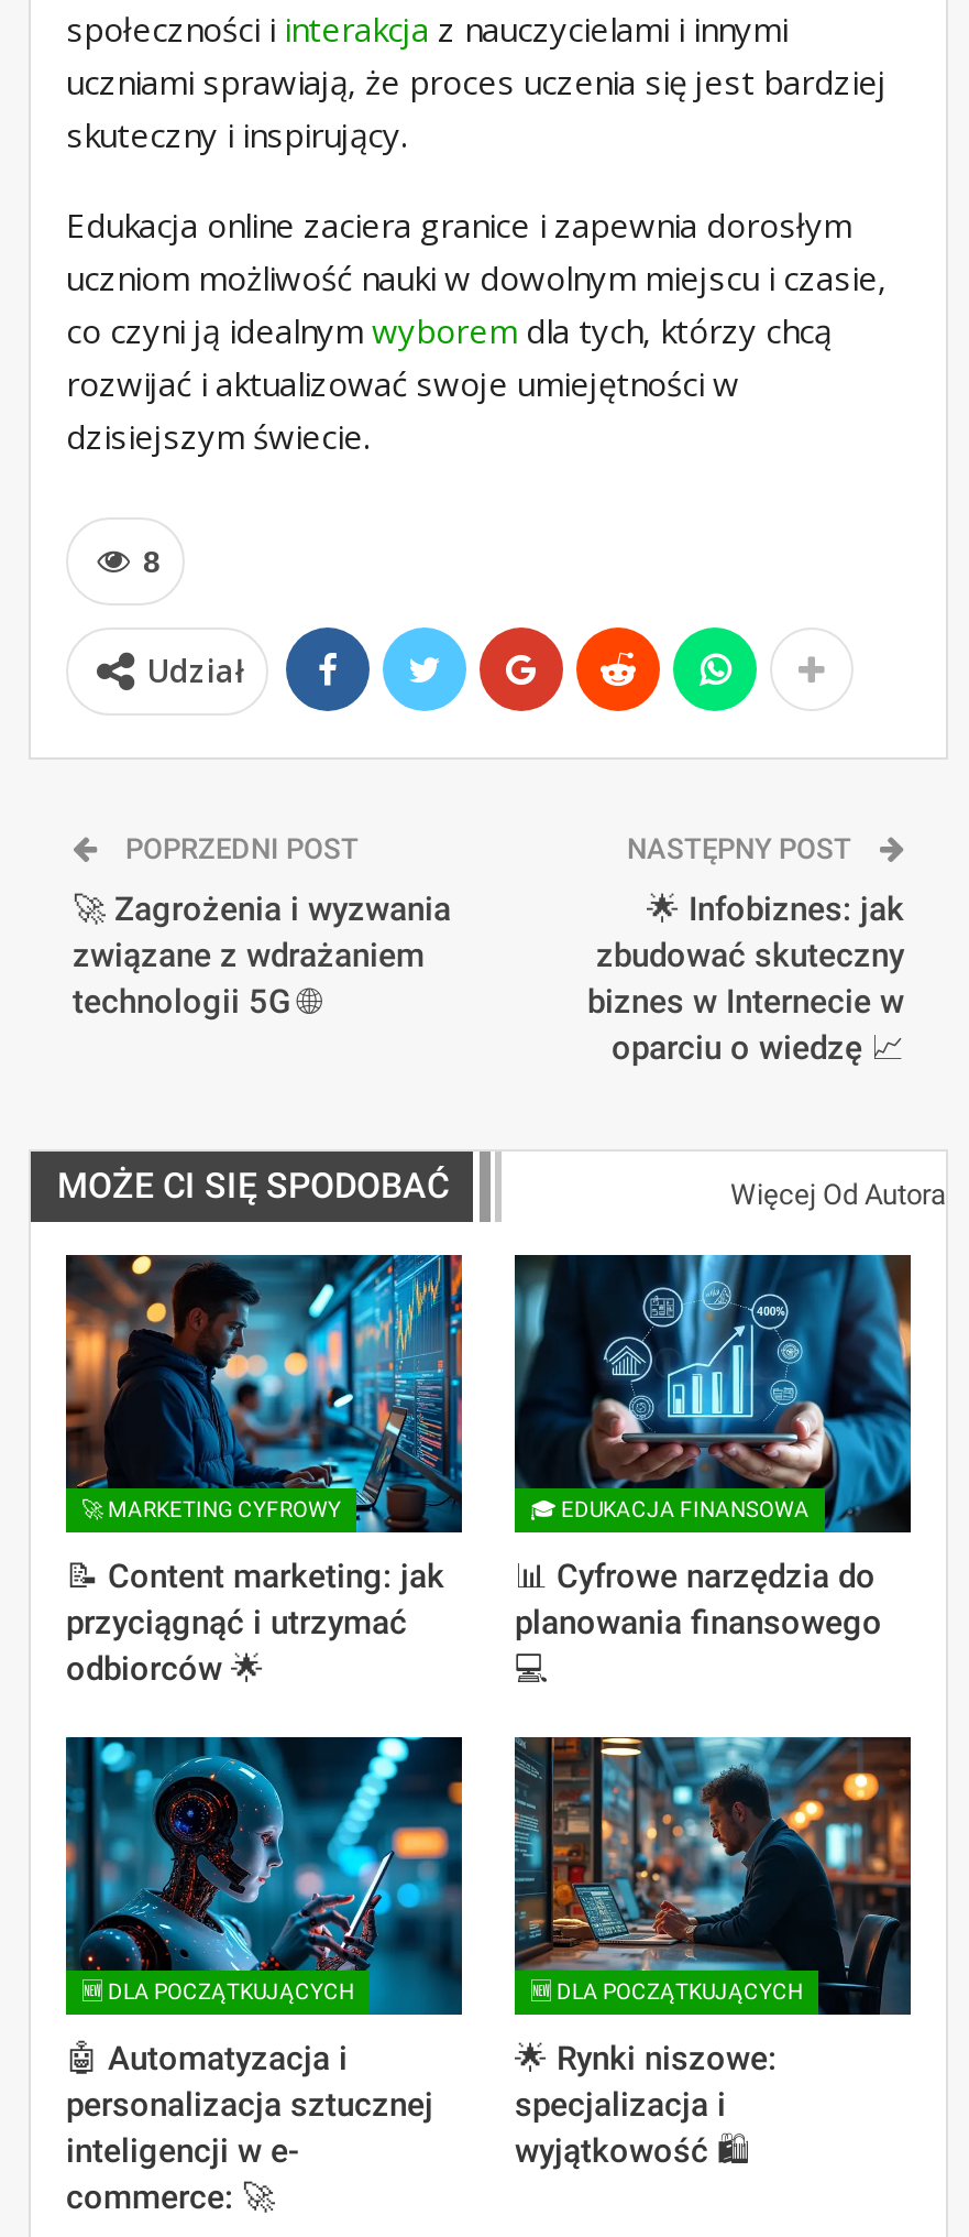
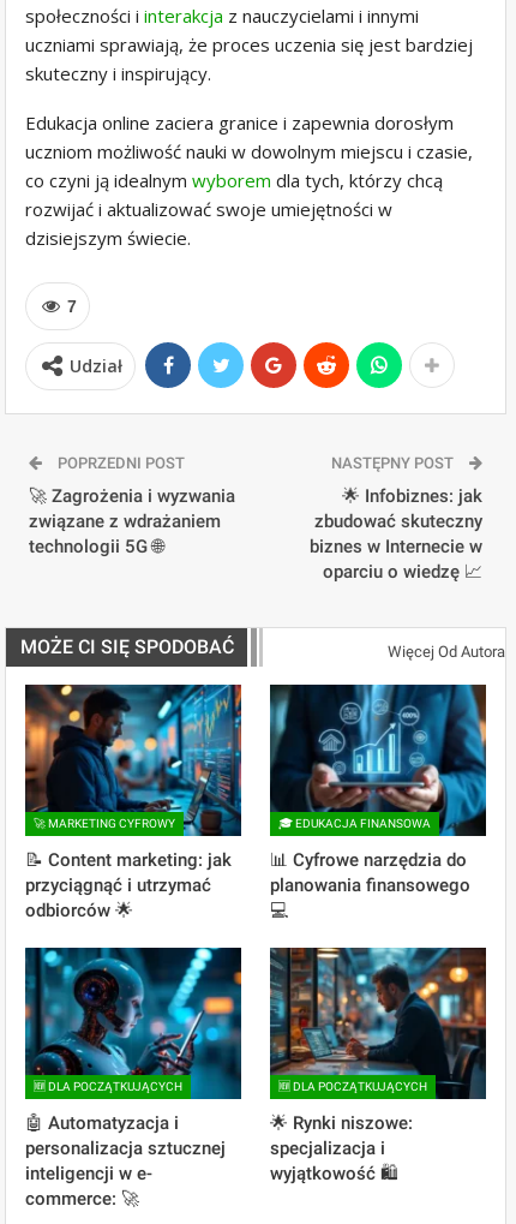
- 8
+ 7
